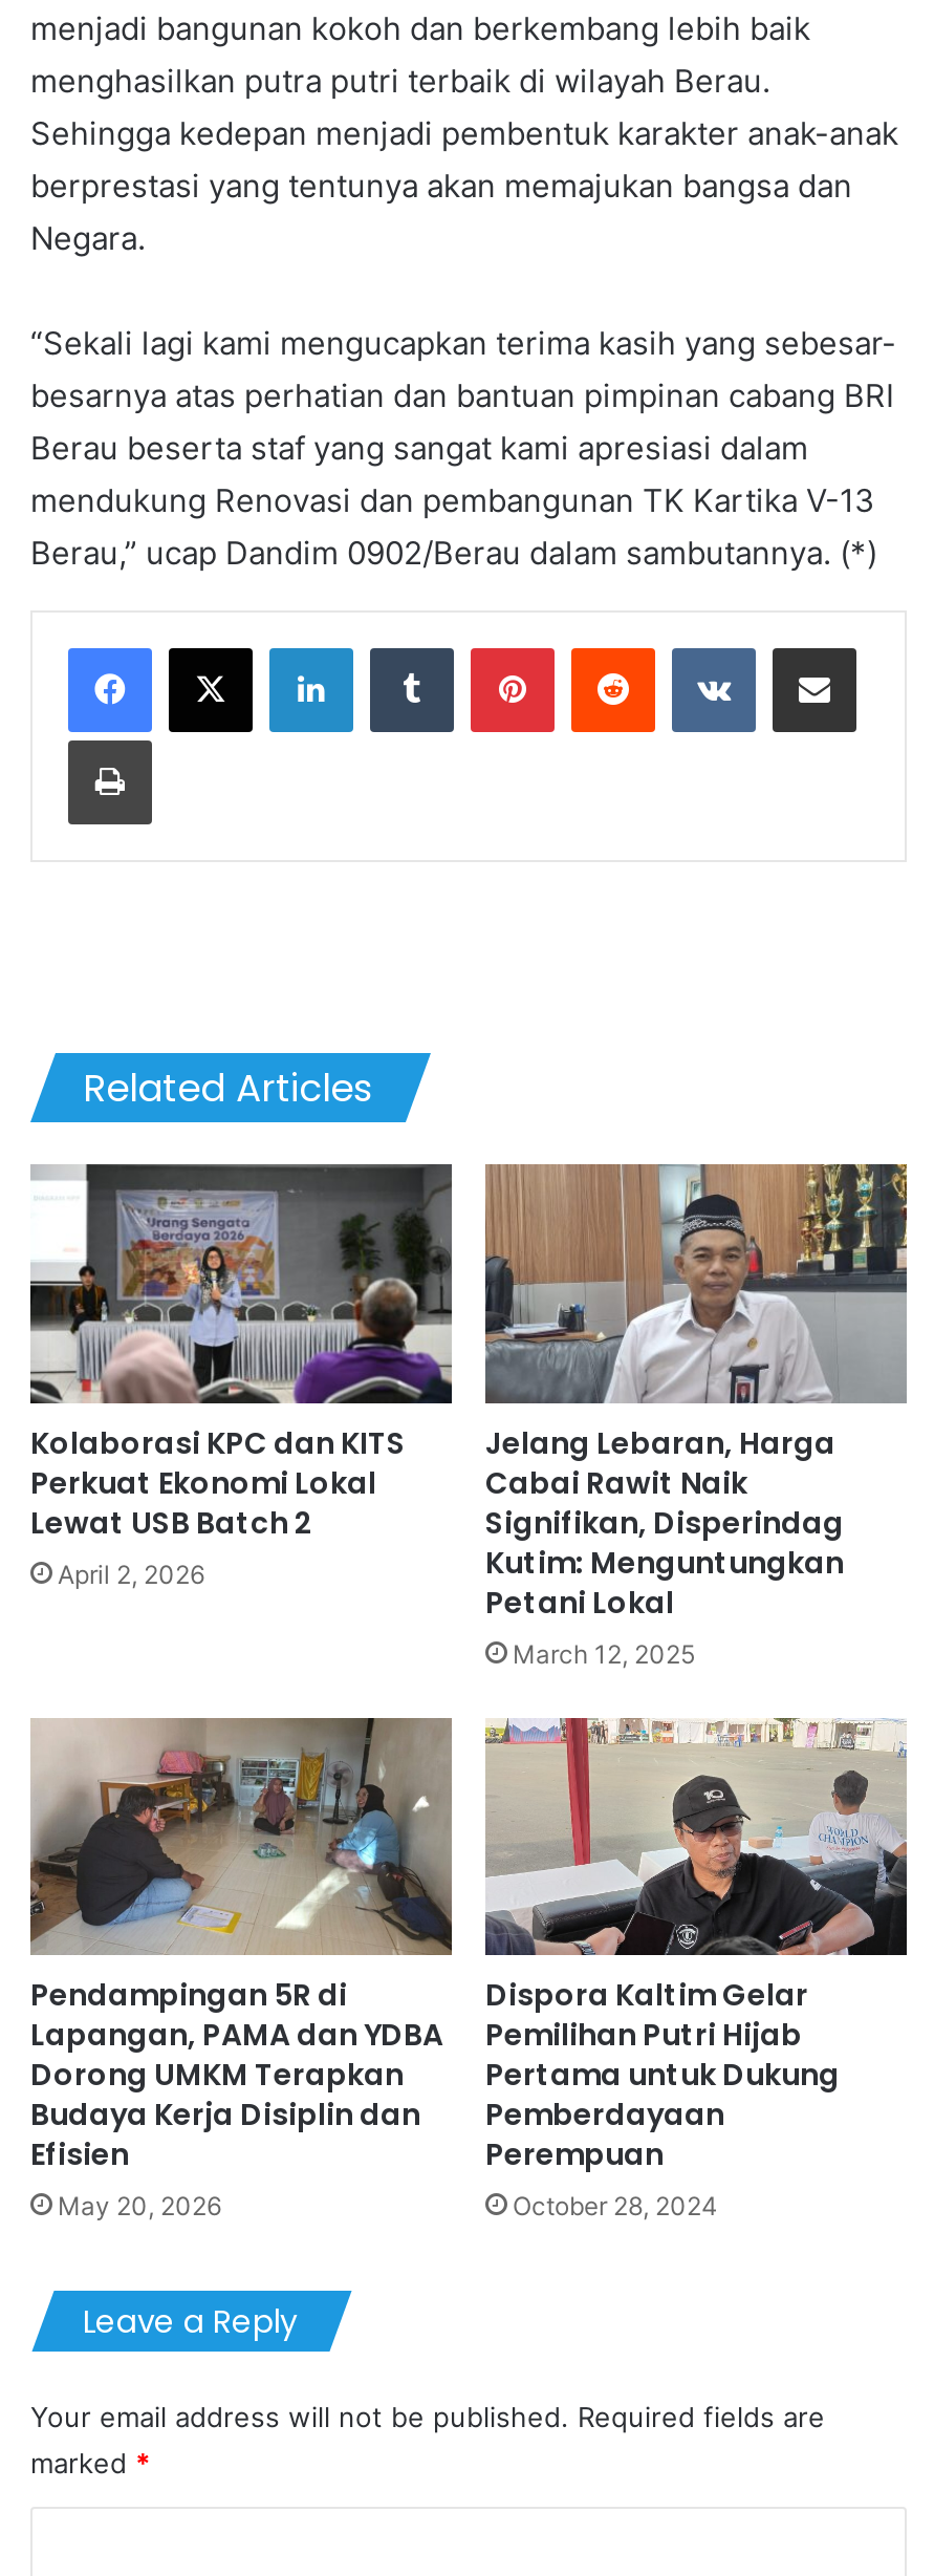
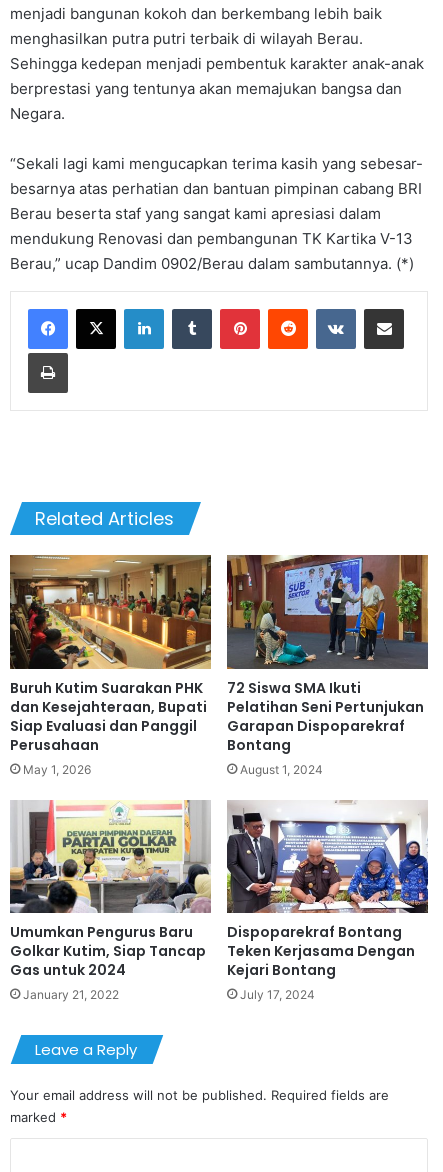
- [image]
- Kolaborasi KPC dan KITS
- Perkuat Ekonomi Lokal
- Lewat USB Batch 2
- April 2, 2026
+ [image]
+ Buruh Kutim Suarakan PHK
+ dan Kesejahteraan, Bupati
+ Siap Evaluasi dan Panggil
+ Perusahaan
+ May 1, 2026

- [image]
- Jelang Lebaran, Harga
- Cabai Rawit Naik
- Signifikan, Disperindag
- Kutim: Menguntungkan
- Petani Lokal
- March 12, 2025
+ [image]
+ 72 Siswa SMA Ikuti
+ Pelatihan Seni Pertunjukan
+ Garapan Dispoparekraf
+ Bontang
+ August 1, 2024

- [image]
- Pendampingan 5R di
- Lapangan, PAMA dan YDBA
- Dorong UMKM Terapkan
- Budaya Kerja Disiplin dan
- Efisien
- May 20, 2026
+ [image]
+ Umumkan Pengurus Baru
+ Golkar Kutim, Siap Tancap
+ Gas untuk 2024
+ January 21, 2022

- [image]
- Dispora Kaltim Gelar
- Pemilihan Putri Hijab
- Pertama untuk Dukung
- Pemberdayaan
- Perempuan
- October 28, 2024
+ [image]
+ Dispoparekraf Bontang
+ Teken Kerjasama Dengan
+ Kejari Bontang
+ July 17, 2024
